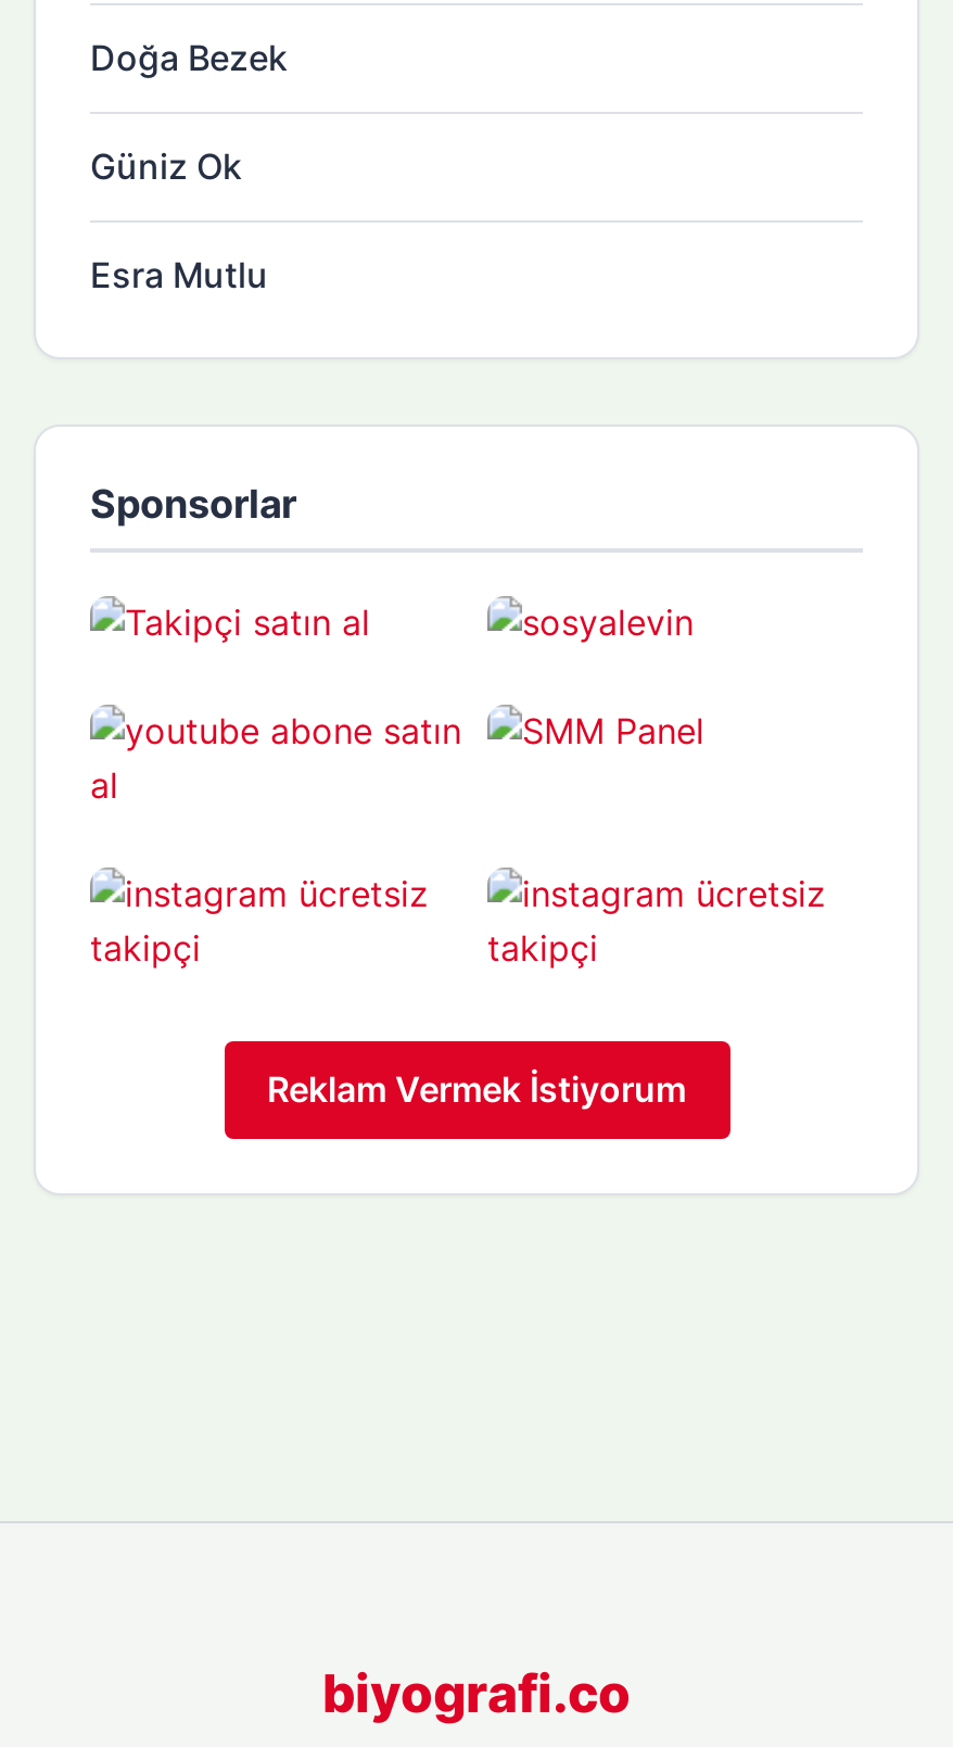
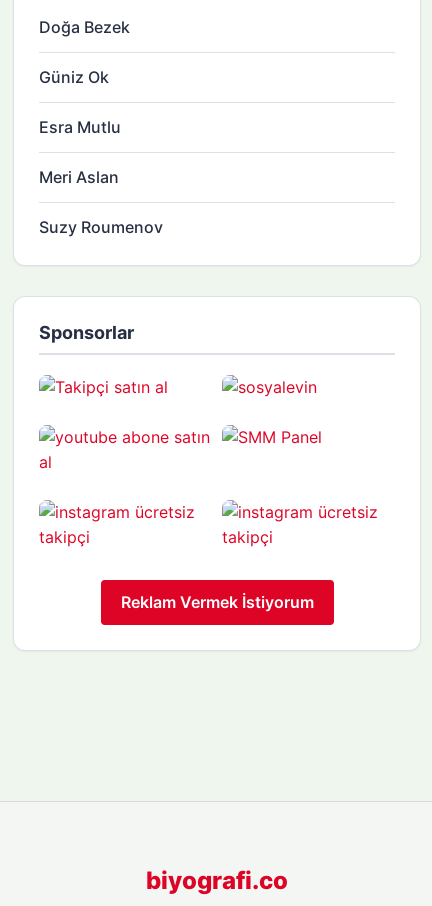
+ Meri Aslan
+ Suzy Roumenov
